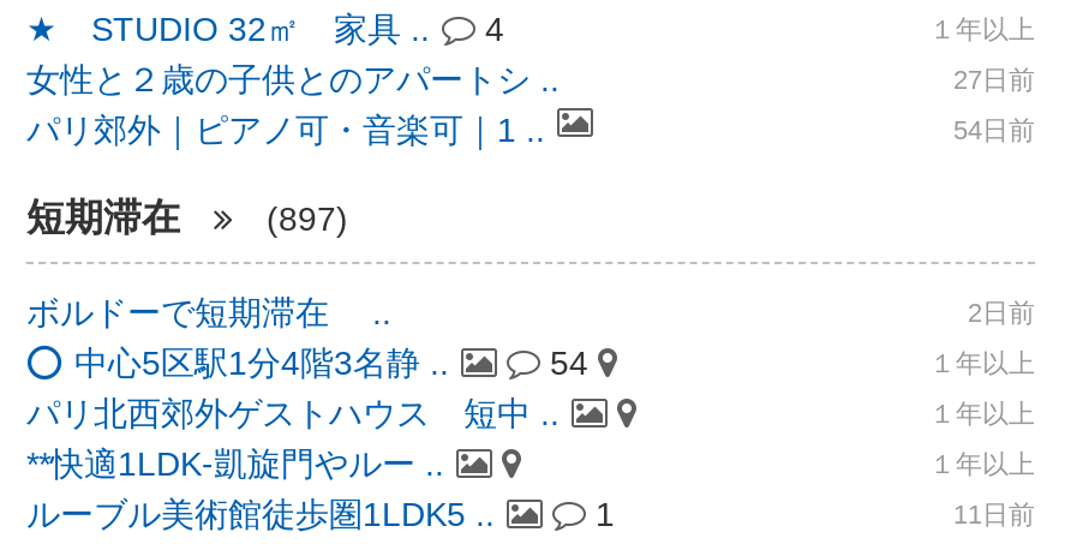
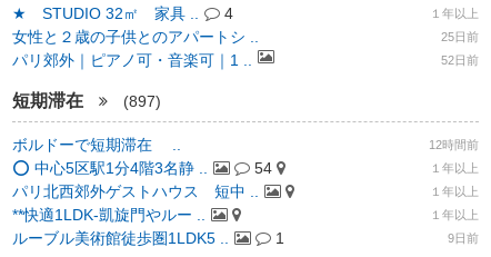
- 27日前
+ 25日前

- 54日前
+ 52日前

- 2日前
+ 12時間前

- 11日前
+ 9日前
